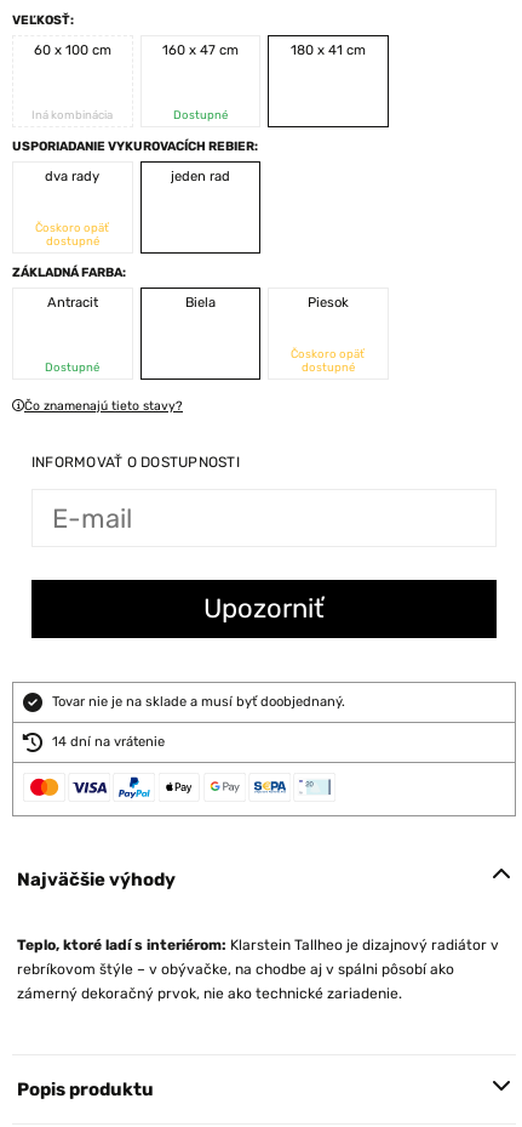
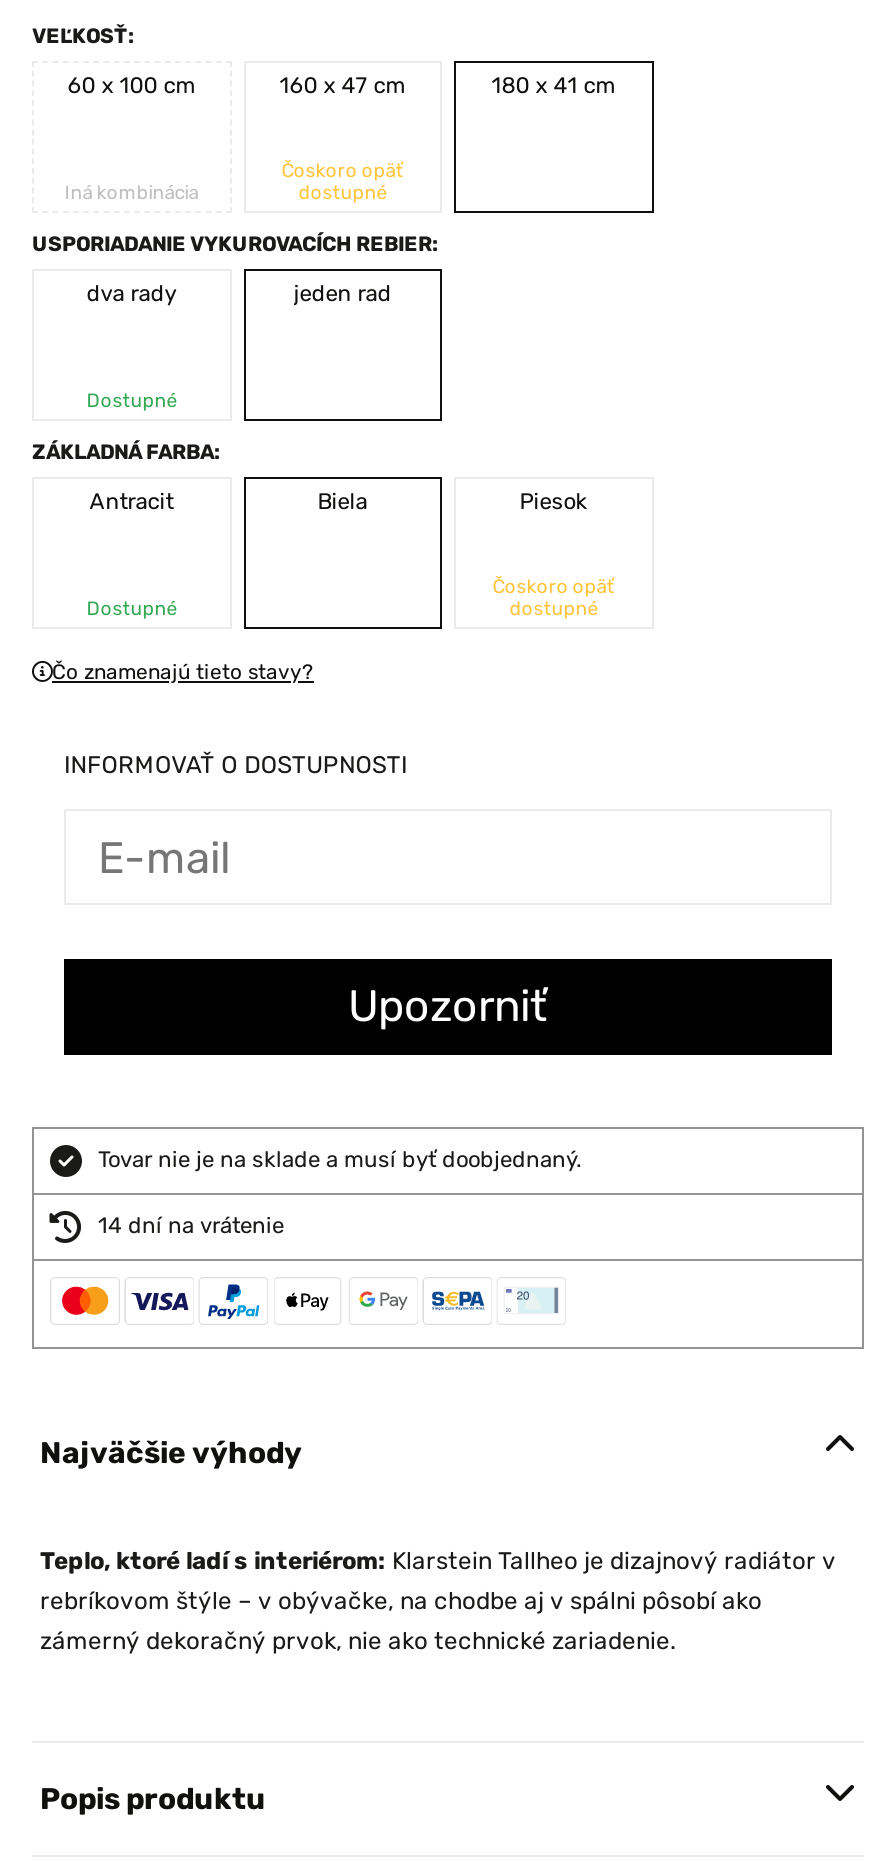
- Dostupné
+ Čoskoro opäť
+ dostupné

- Čoskoro opäť
- dostupné
+ Dostupné
